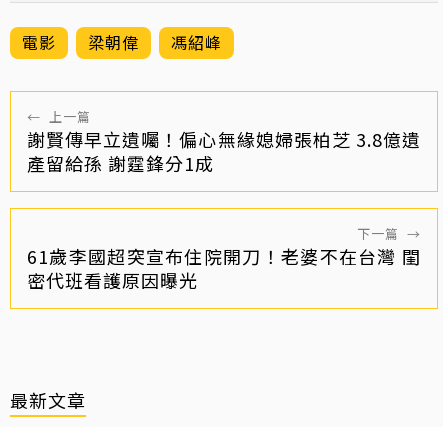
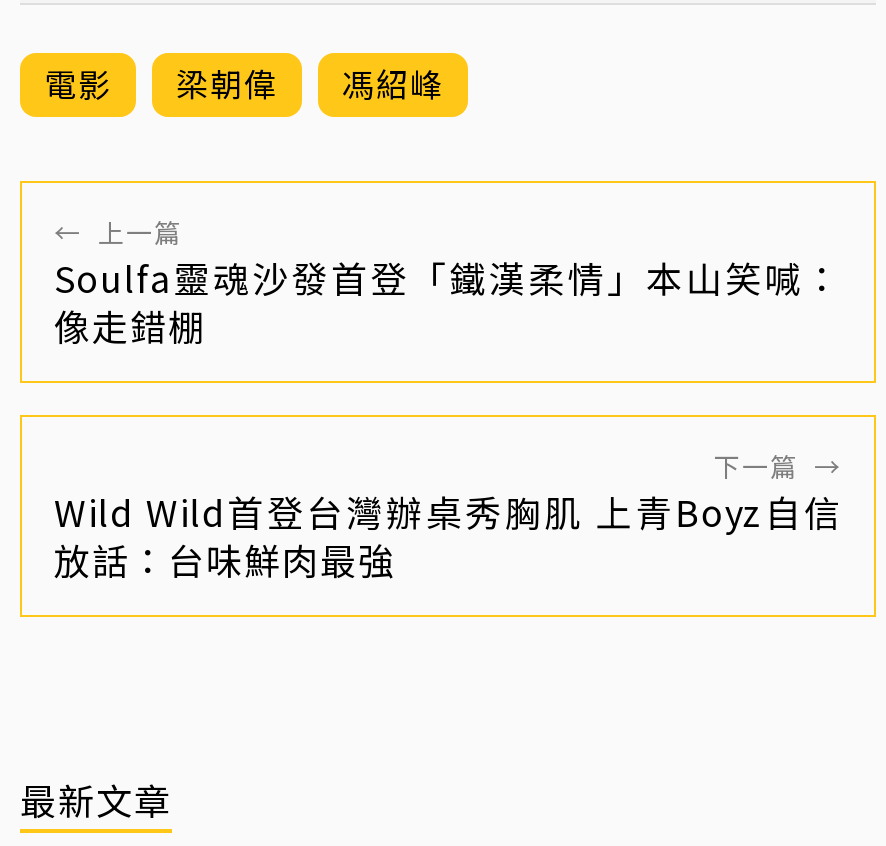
- 謝賢傳早立遺囑！偏心無緣媳婦張柏芝 3.8億遺
- 產留給孫 謝霆鋒分1成
+ Soulfa靈魂沙發首登「鐵漢柔情」本山笑喊：
+ 像走錯棚

- 61歲李國超突宣布住院開刀！老婆不在台灣 閨
- 密代班看護原因曝光
+ Wild Wild首登台灣辦桌秀胸肌 上青Boyz自信
+ 放話：台味鮮肉最強
